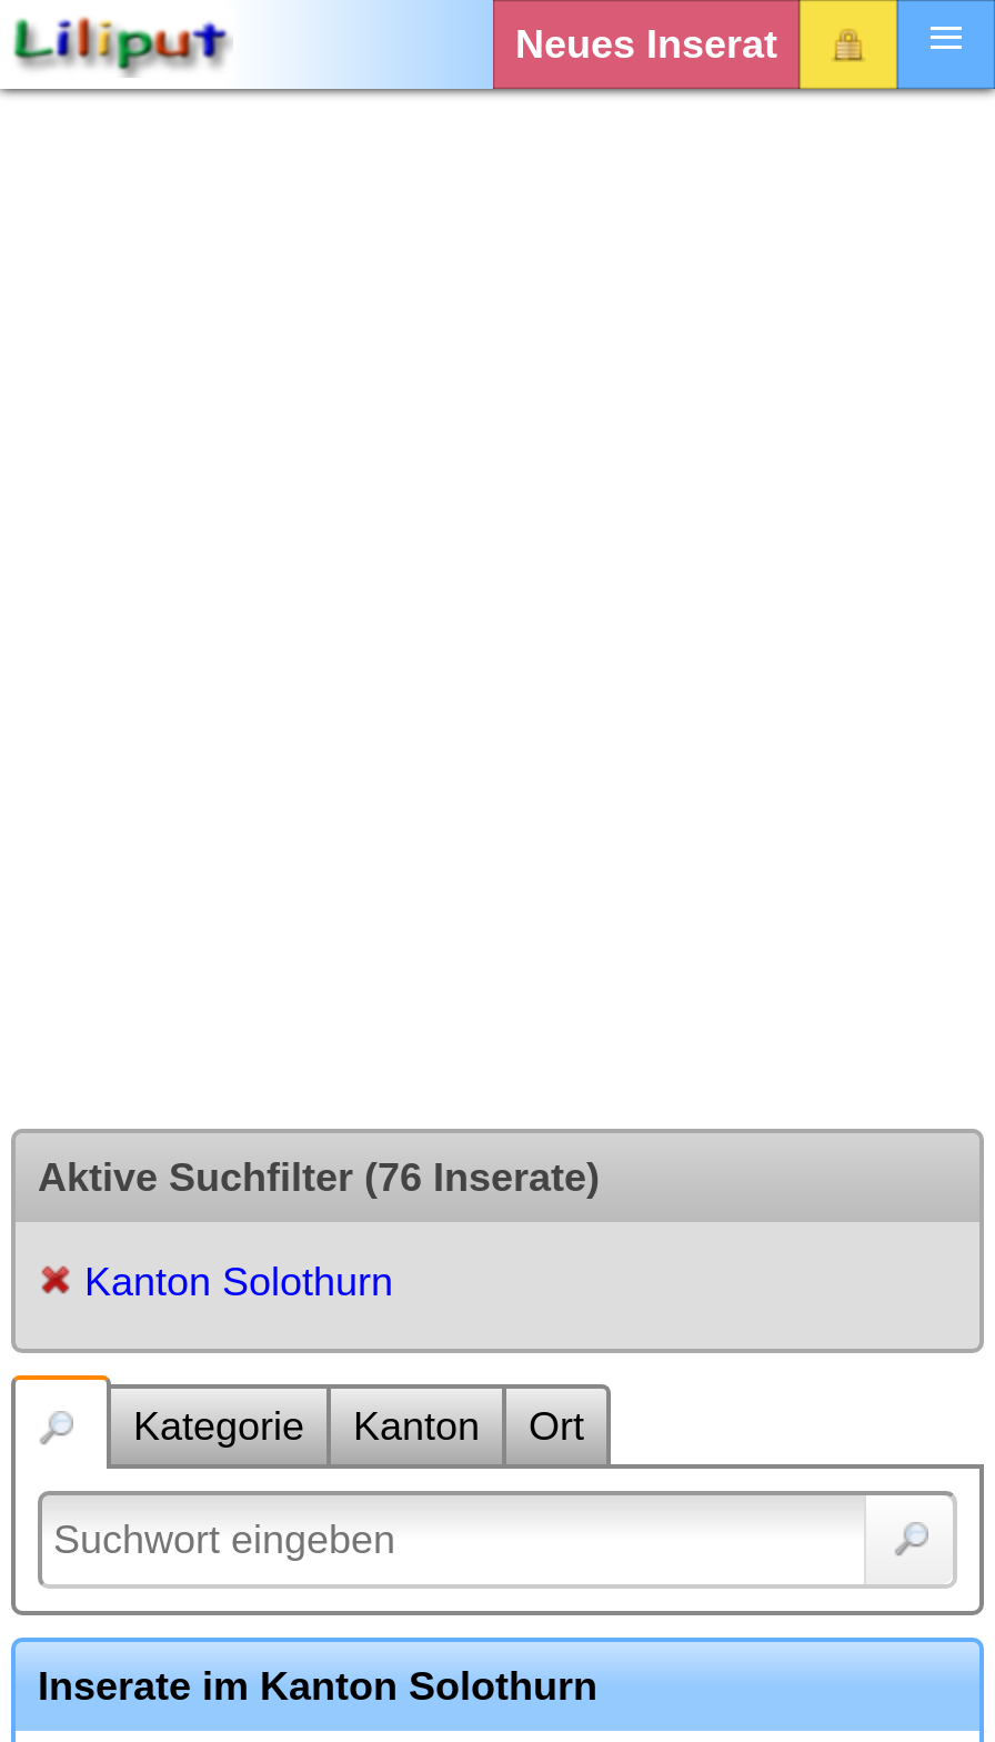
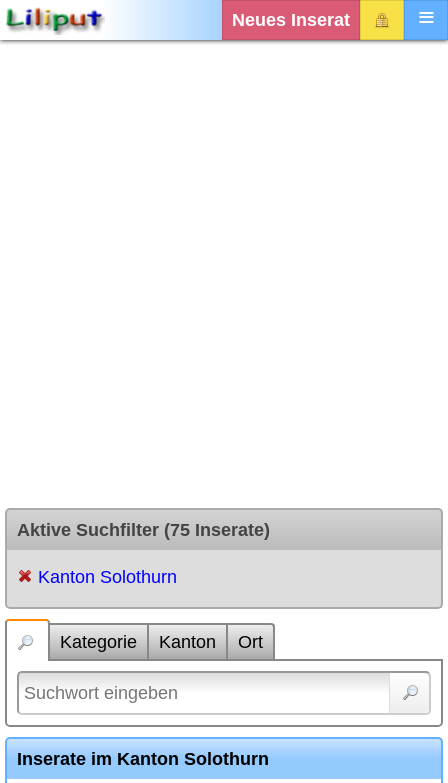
- Aktive Suchfilter (76 Inserate)
+ Aktive Suchfilter (75 Inserate)
